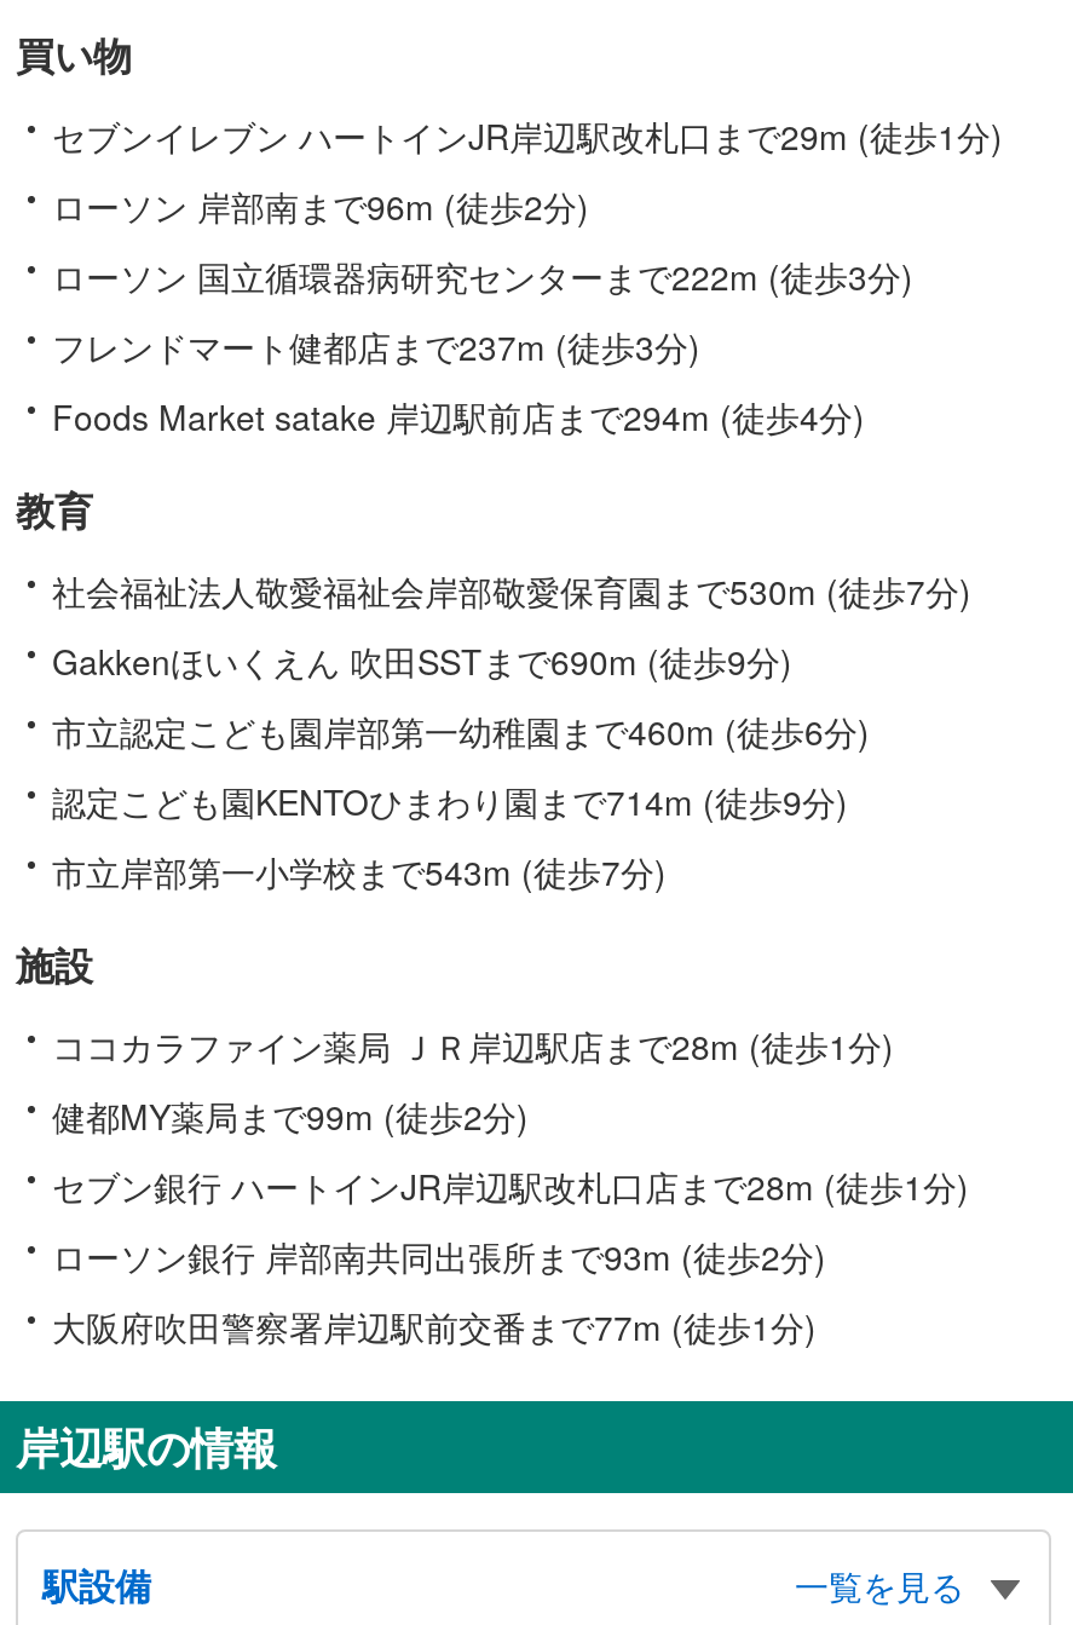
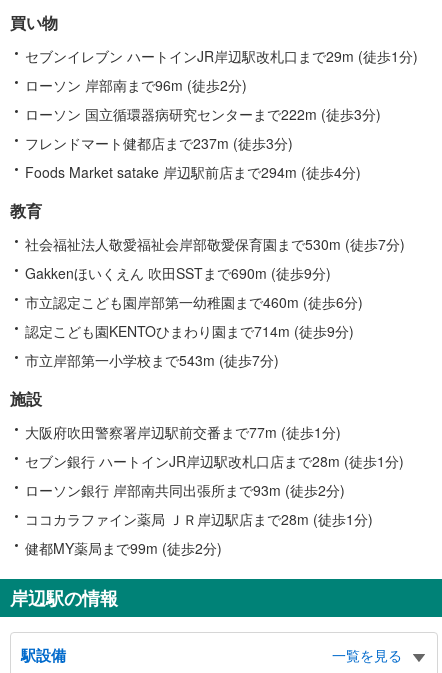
moved down: ココカラファイン薬局 ＪＲ岸辺駅店まで28m (徒歩1分) | 健都MY薬局まで99m (徒歩2分)

moved up: セブン銀行 ハートインJR岸辺駅改札口店まで28m (徒歩1分) | ローソン銀行 岸部南共同出張所まで93m (徒歩2分)

moved up: 大阪府吹田警察署岸辺駅前交番まで77m (徒歩1分)
